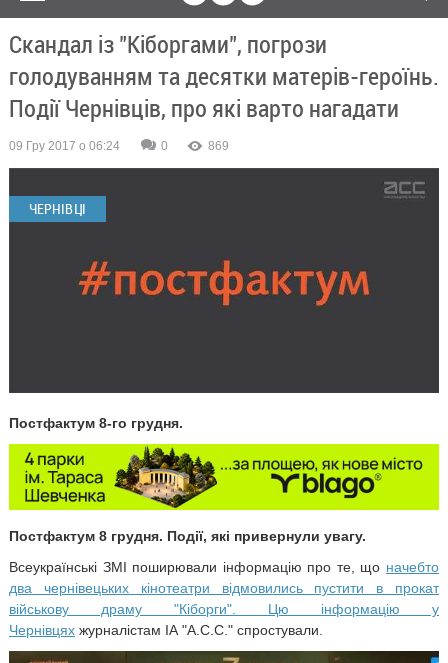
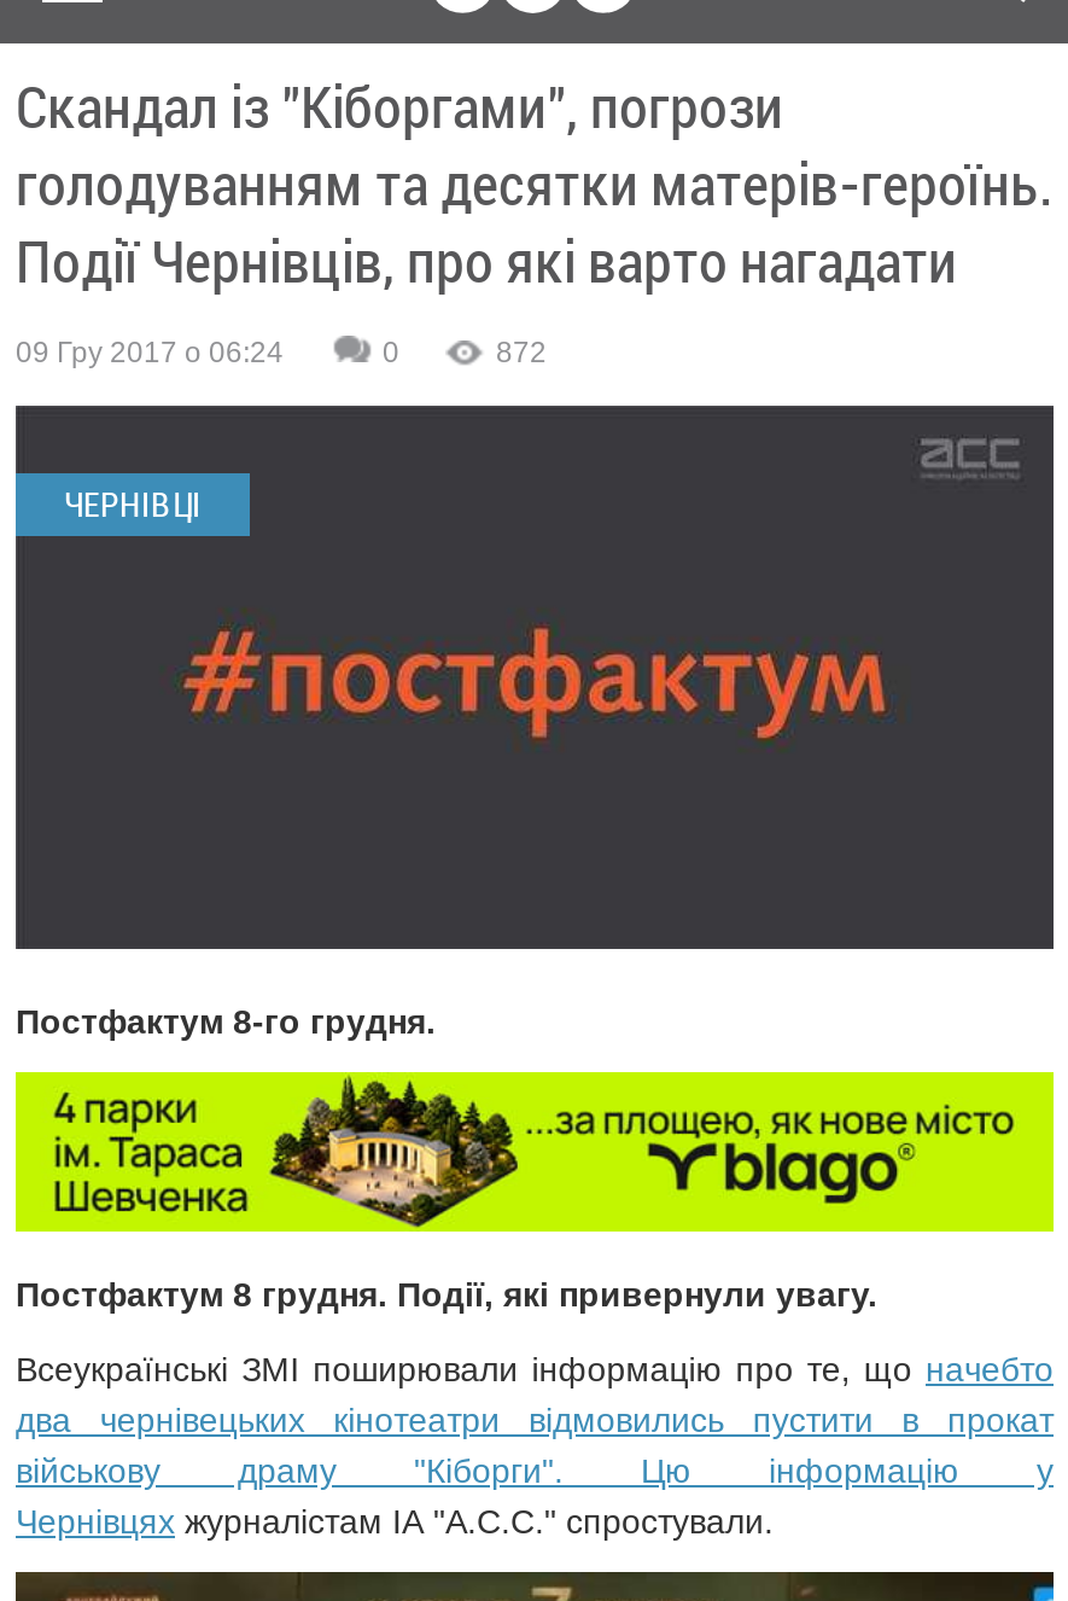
- 869
+ 872
